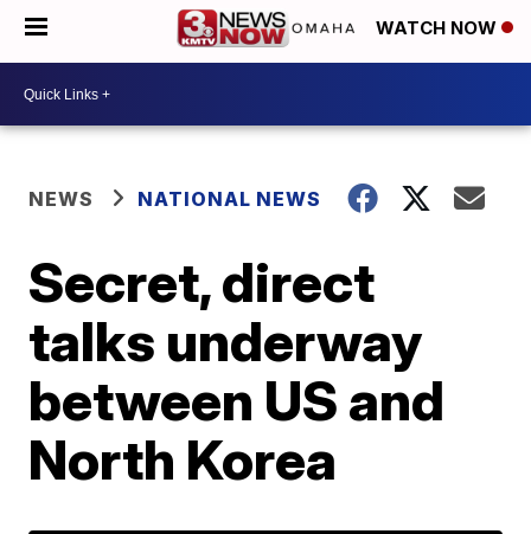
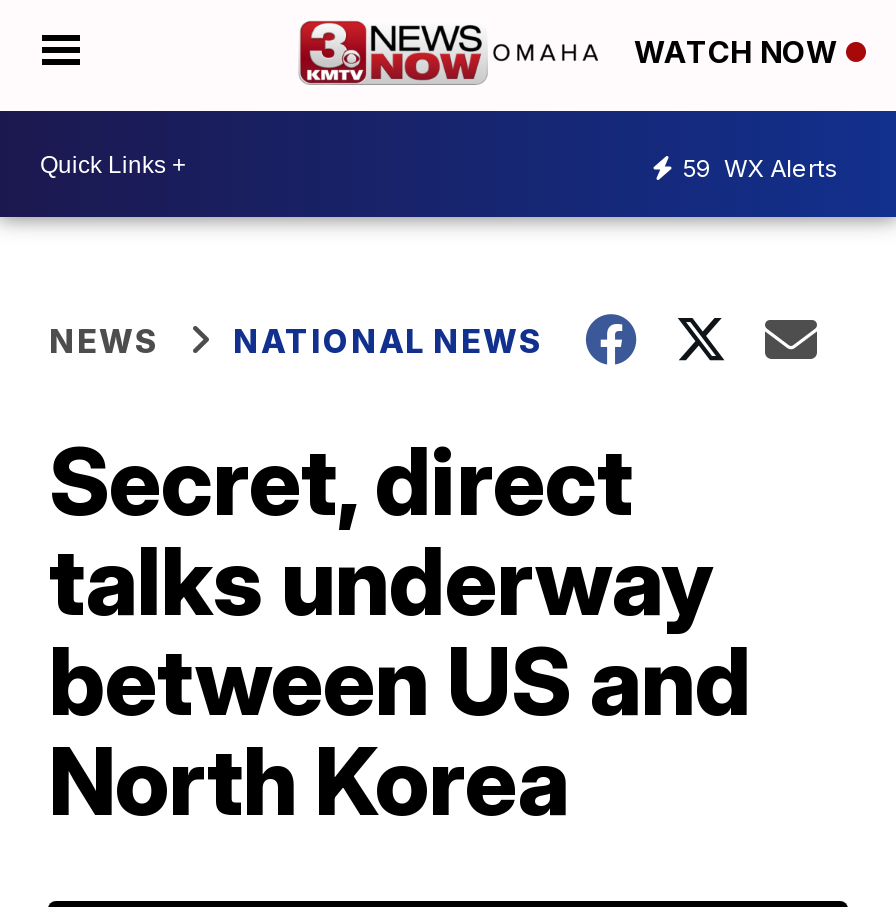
+ 59 WX Alerts
